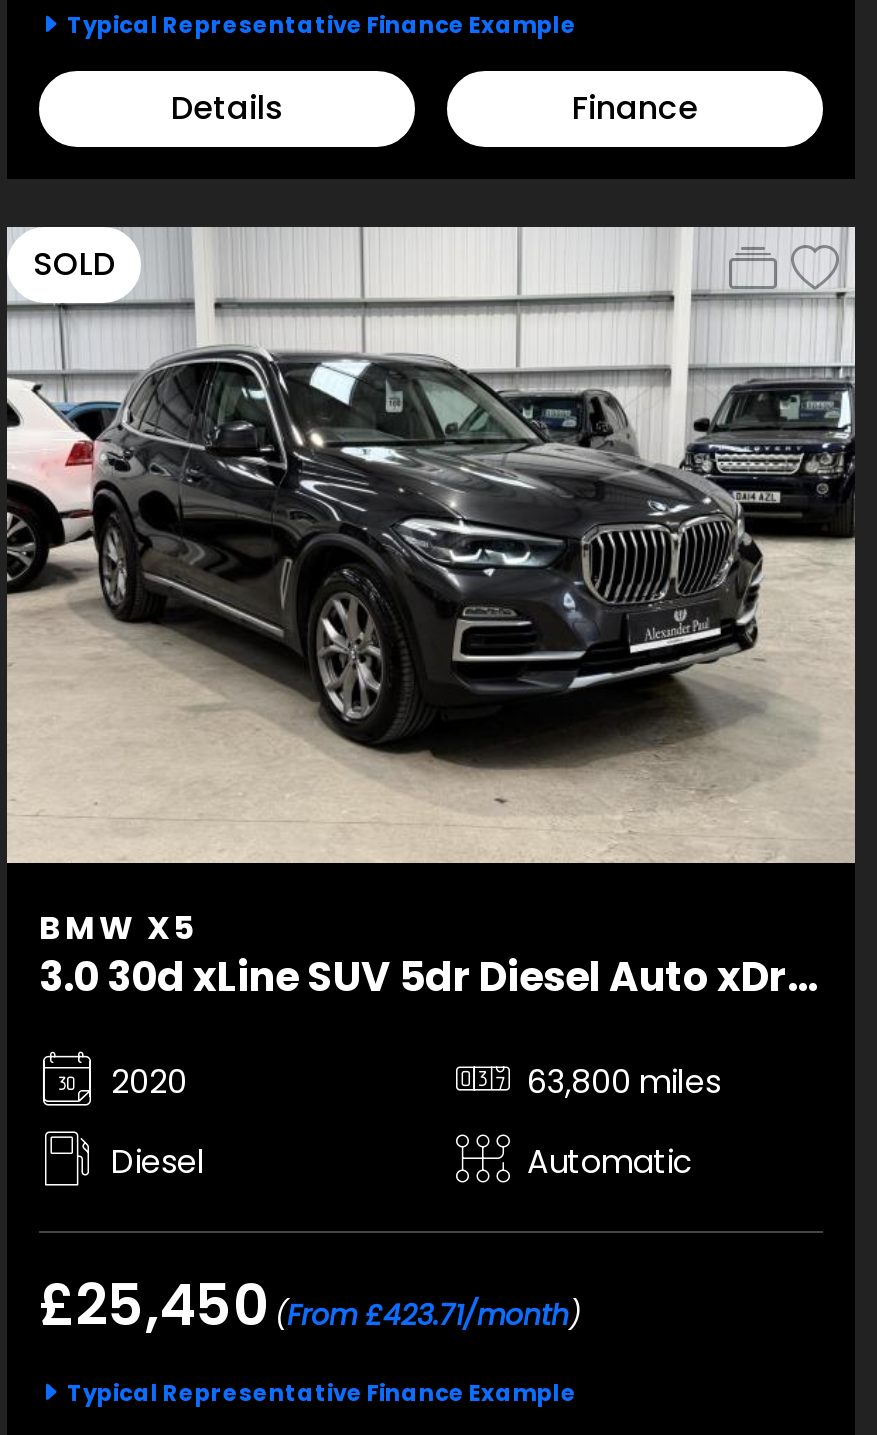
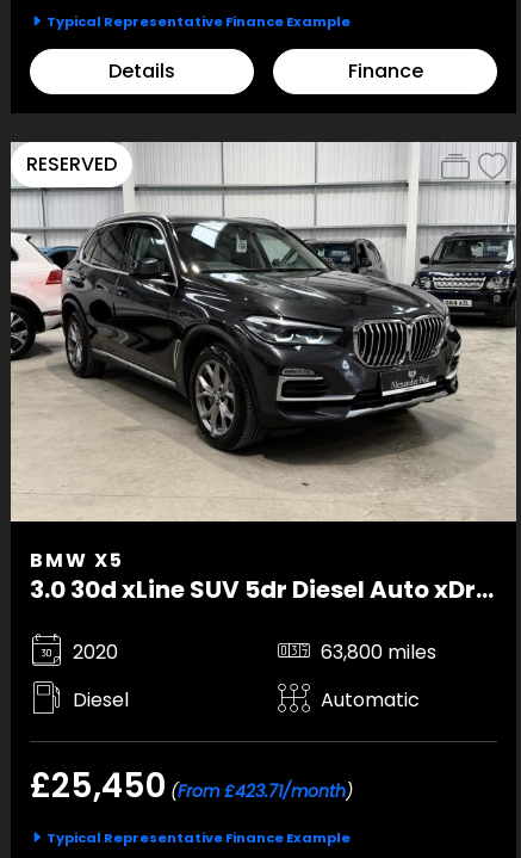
- SOLD
+ RESERVED
